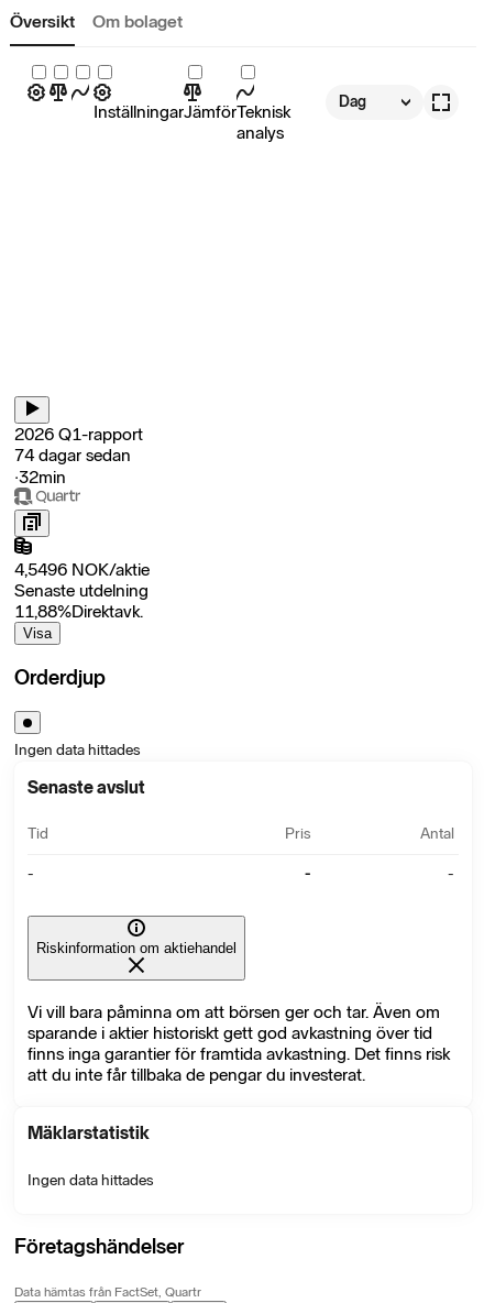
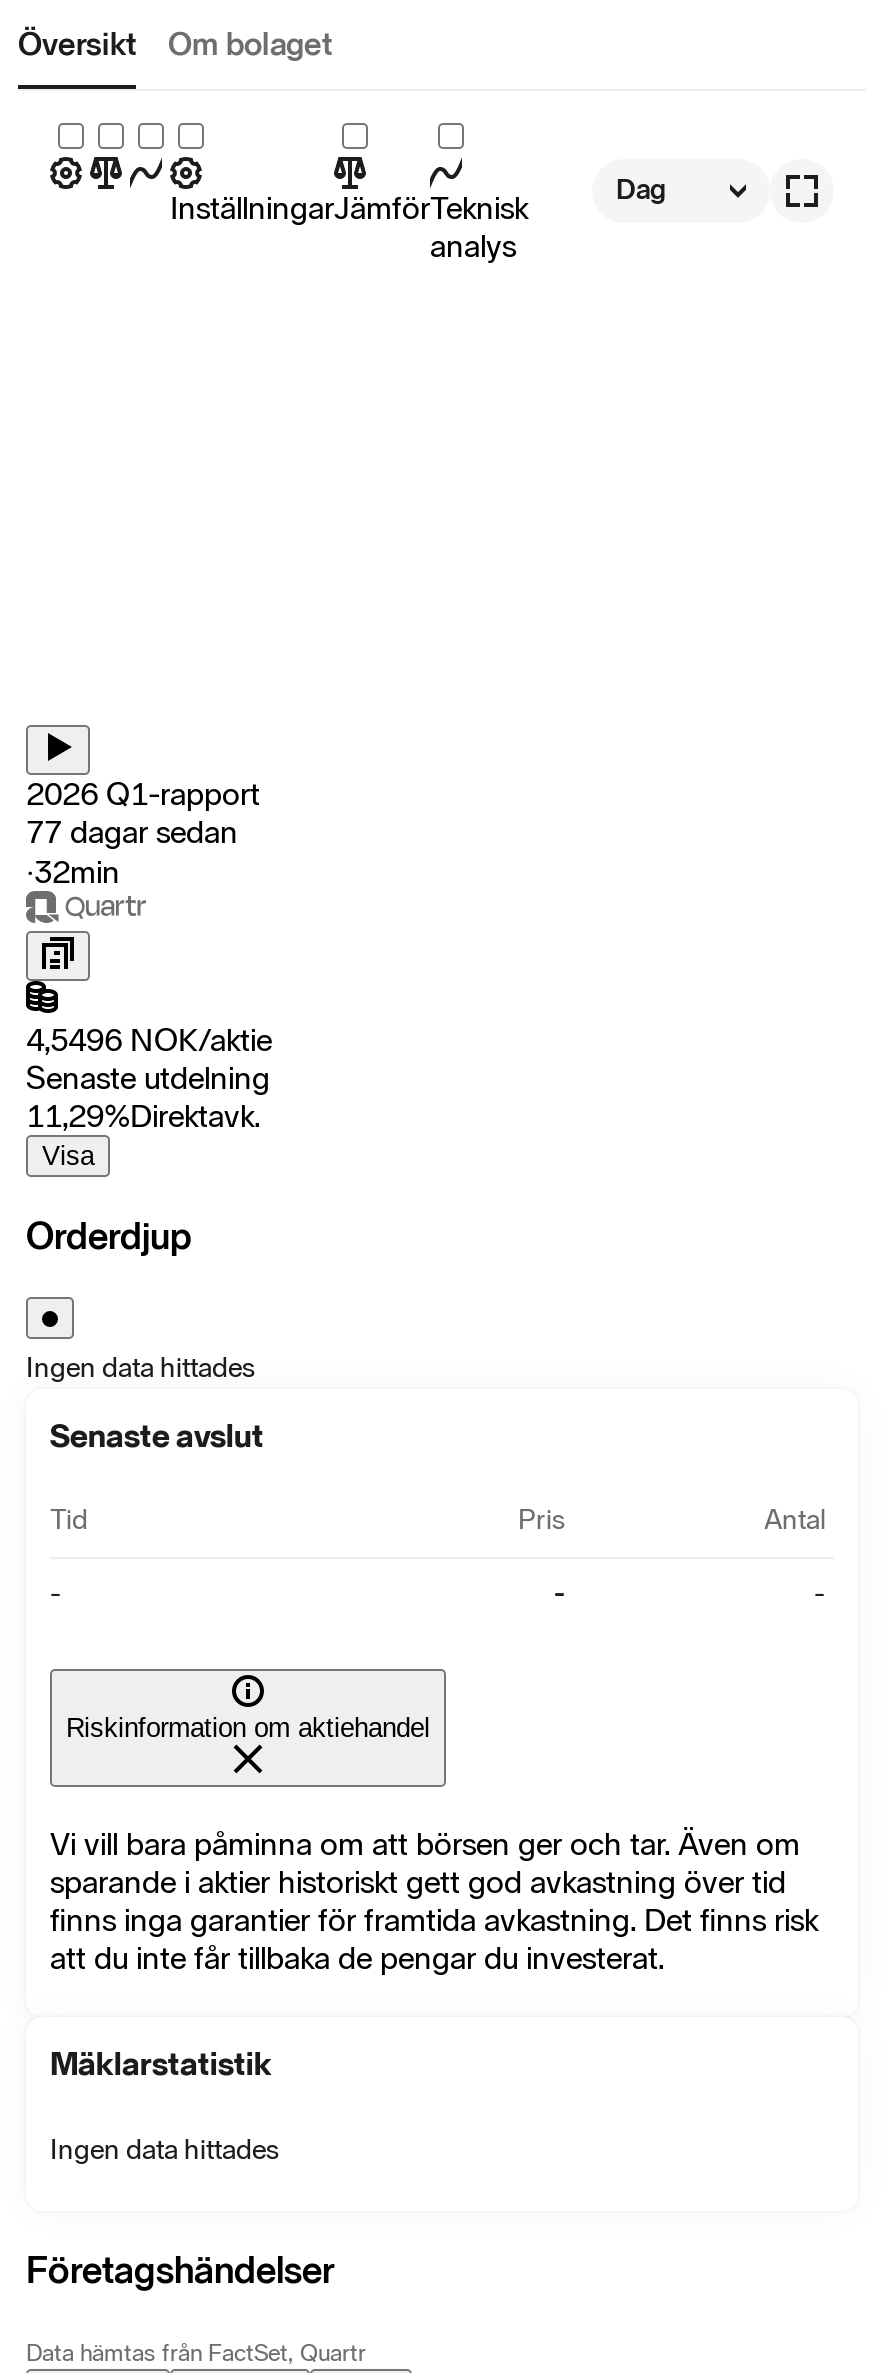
- 74 dagar sedan
+ 77 dagar sedan

- 11,88%Direktavk.
+ 11,29%Direktavk.
